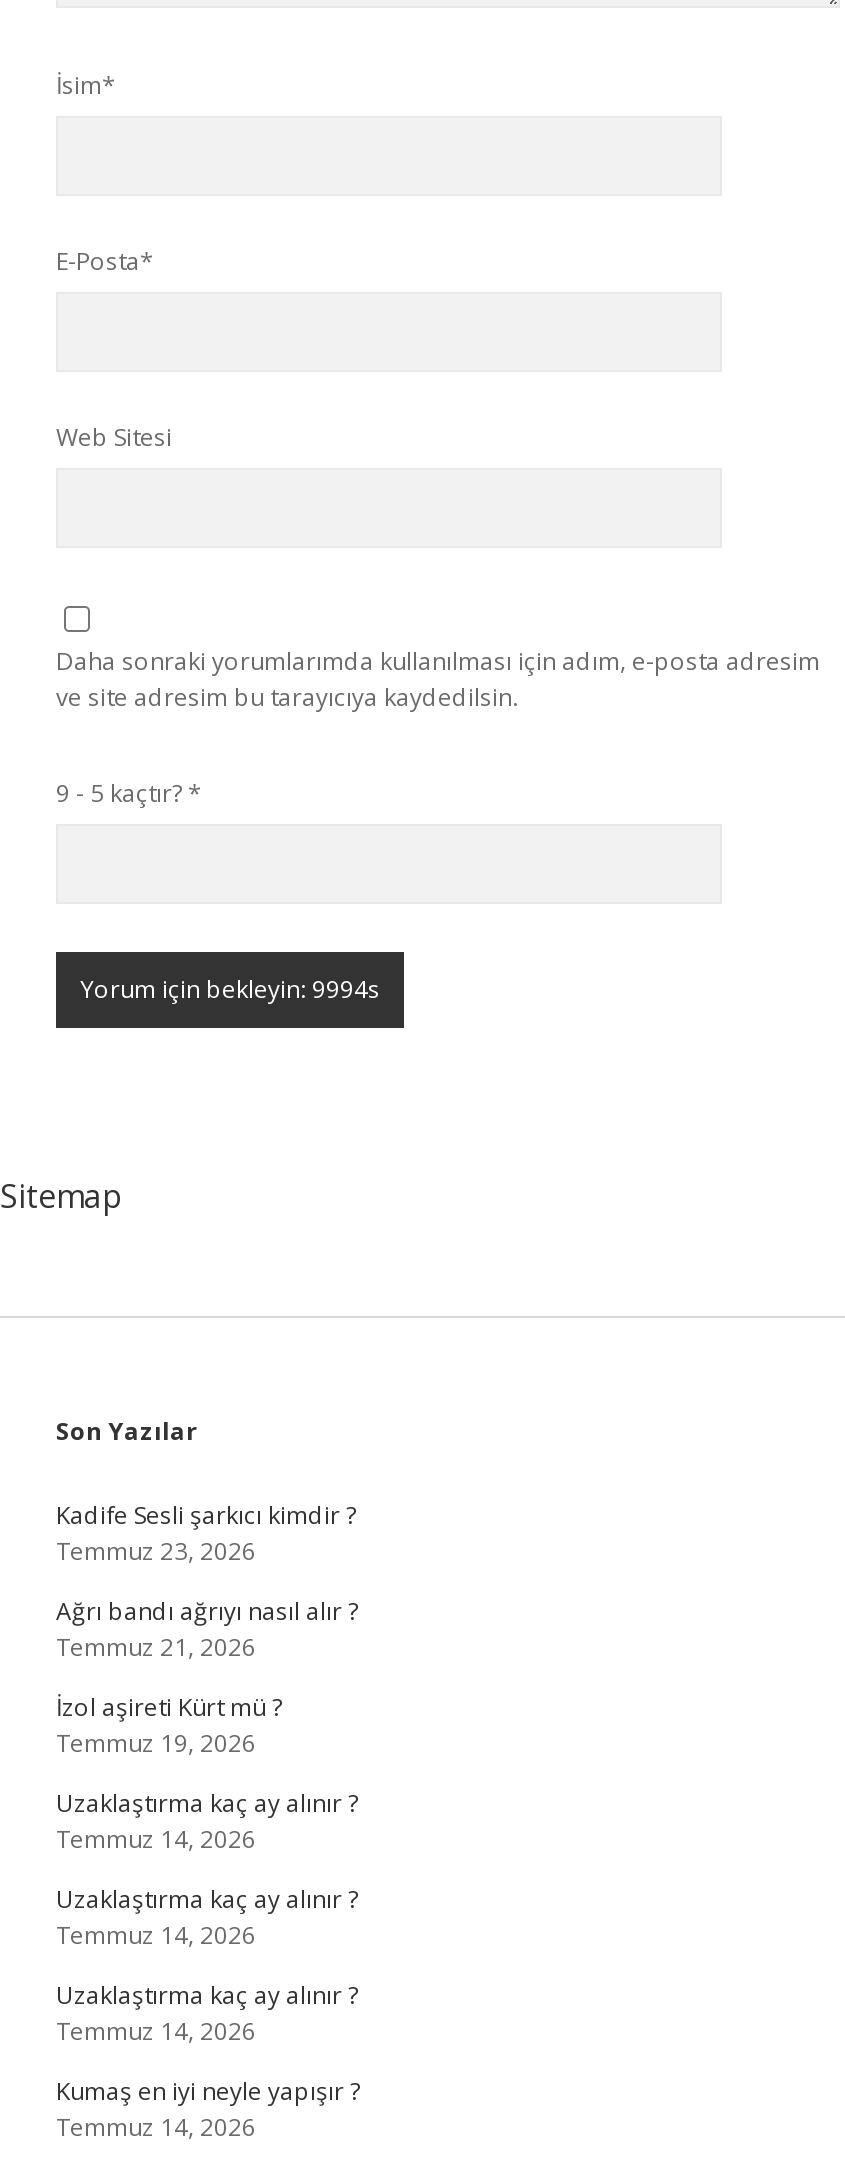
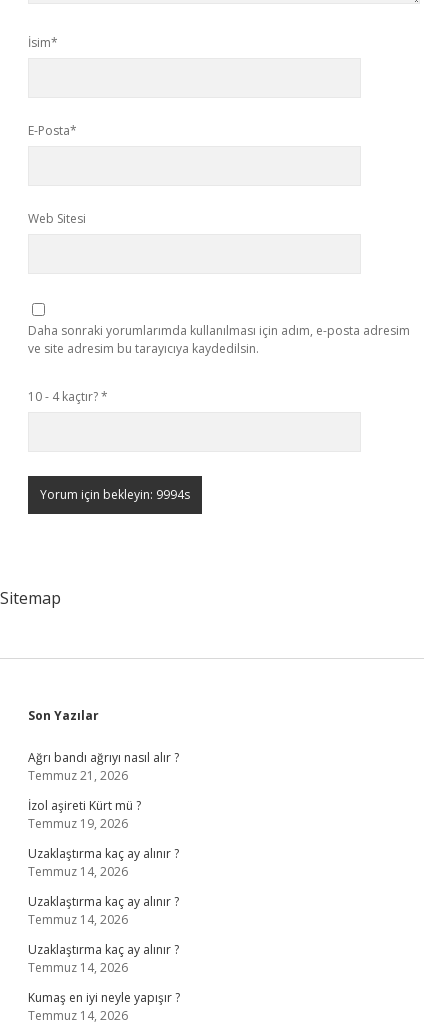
- 9 - 5 kaçtır? *
+ 10 - 4 kaçtır? *

- Kadife Sesli şarkıcı kimdir ?
- Temmuz 23, 2026
